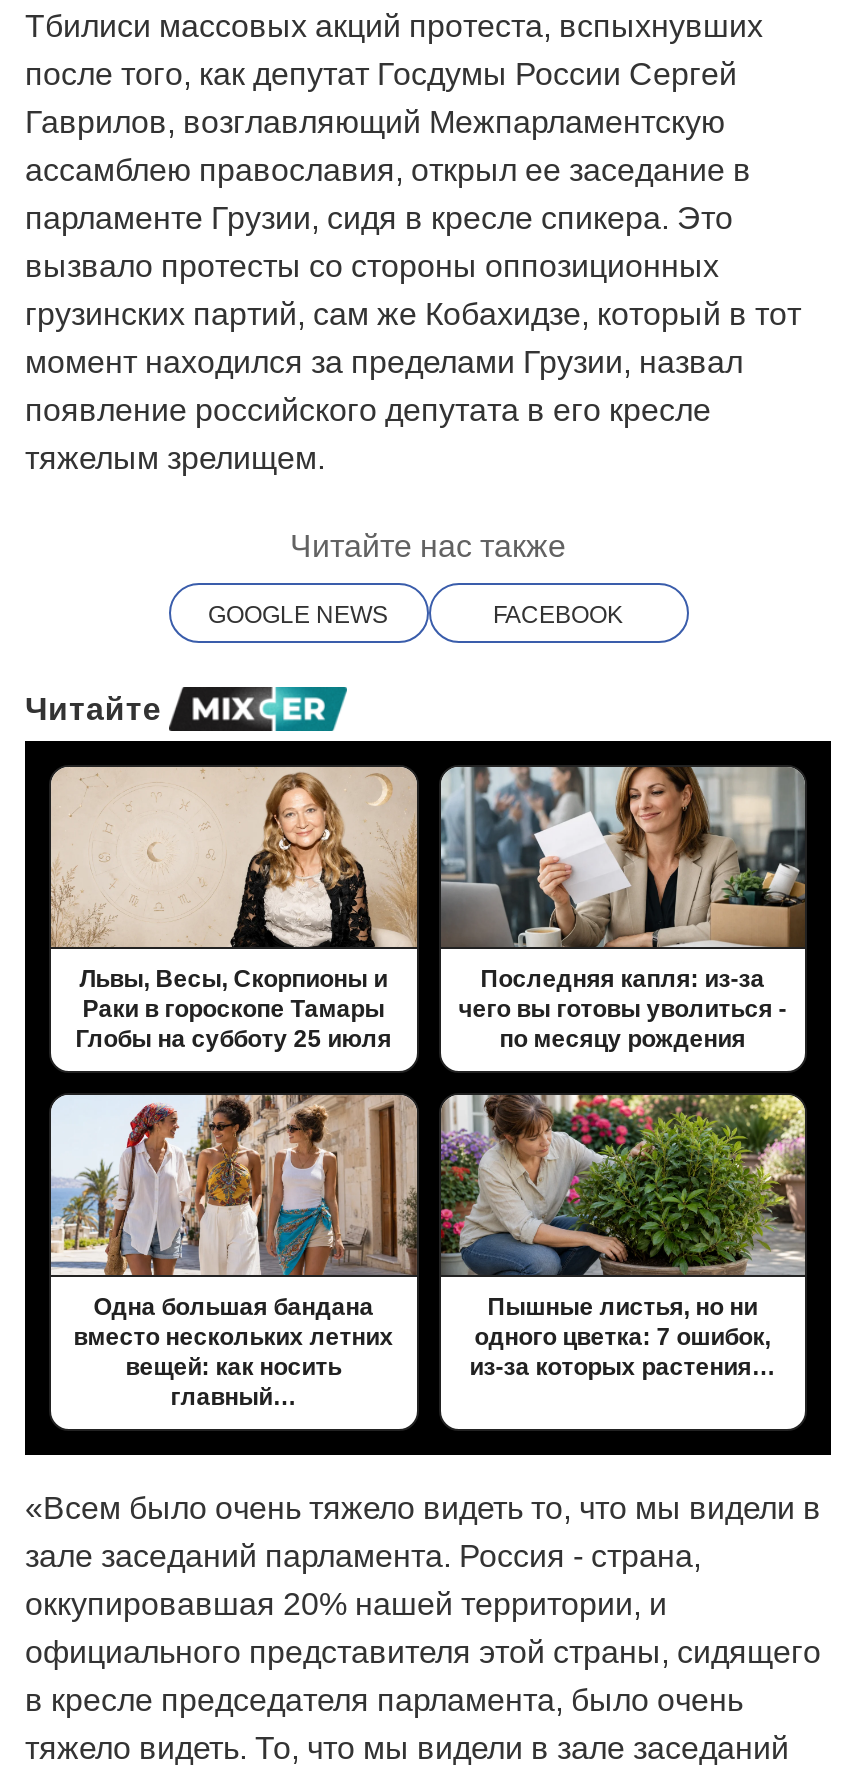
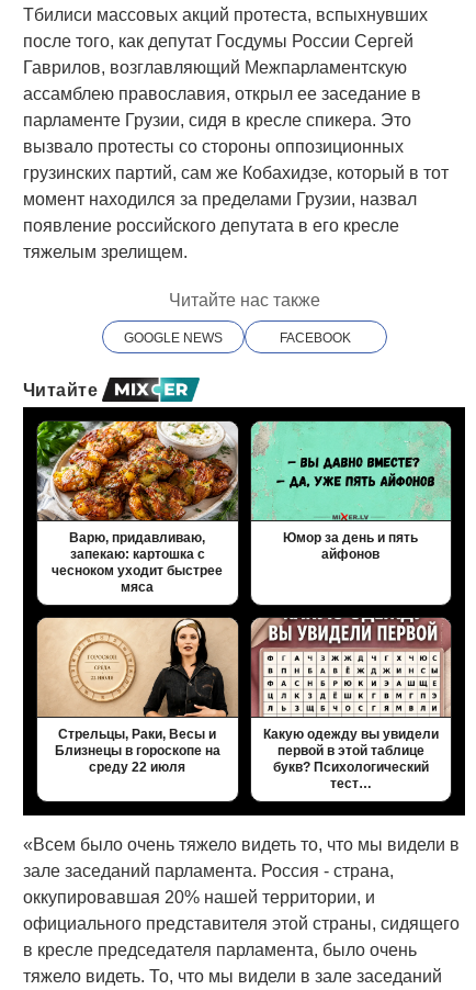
- [image]
- Львы, Весы, Скорпионы и
- Раки в гороскопе Тамары
- Глобы на субботу 25 июля
+ [image]
+ Варю, придавливаю,
+ запекаю: картошка с
+ чесноком уходит быстрее
+ мяса

- [image]
- Последняя капля: из-за
- чего вы готовы уволиться -
- по месяцу рождения
+ [image]
+ Юмор за день и пять
+ айфонов

- [image]
- Одна большая бандана
- вместо нескольких летних
- вещей: как носить
- главный…
+ [image]
+ Стрельцы, Раки, Весы и
+ Близнецы в гороскопе на
+ среду 22 июля

- [image]
- Пышные листья, но ни
- одного цветка: 7 ошибок,
- из-за которых растения…
+ [image]
+ Какую одежду вы увидели
+ первой в этой таблице
+ букв? Психологический
+ тест…
